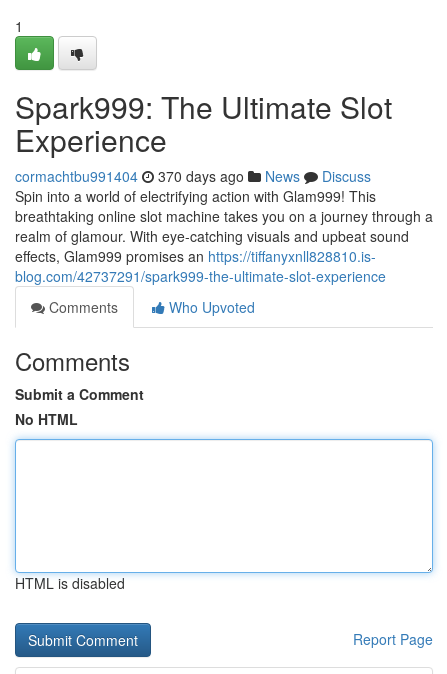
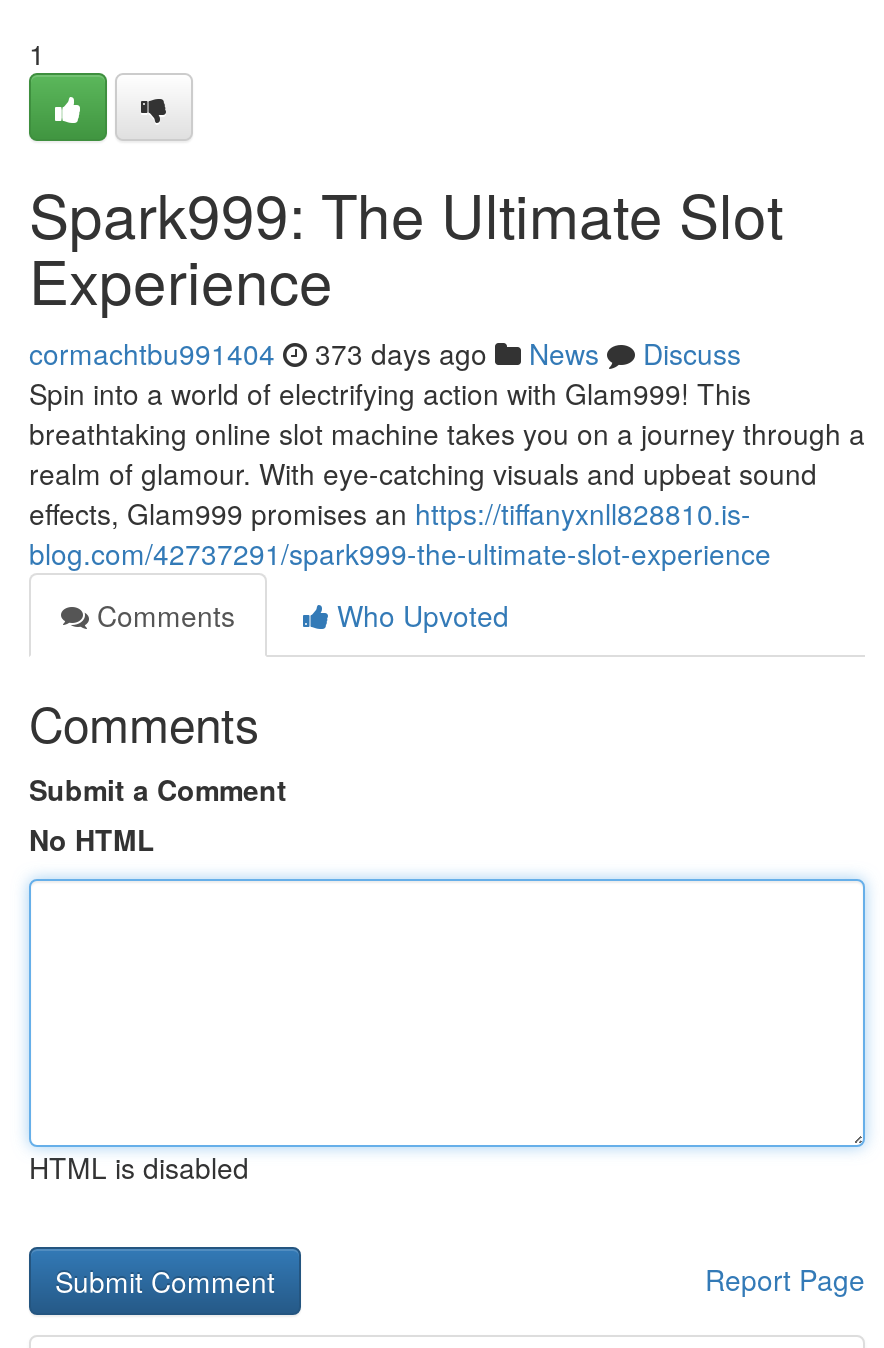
- cormachtbu991404 370 days ago News Discuss
+ cormachtbu991404 373 days ago News Discuss
